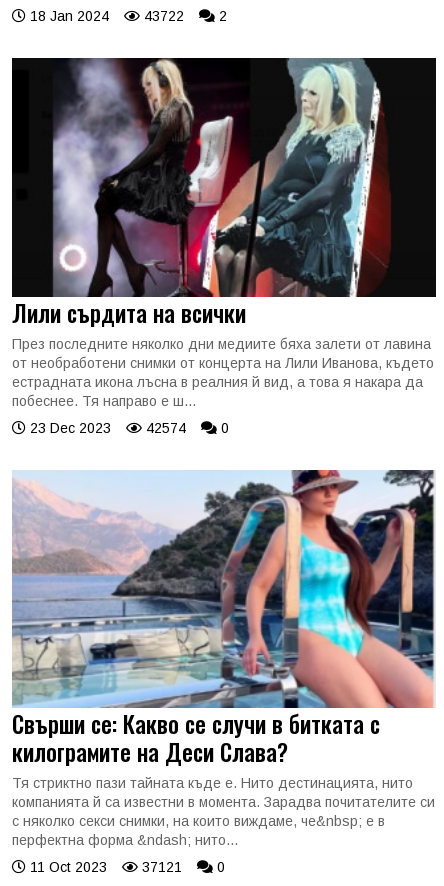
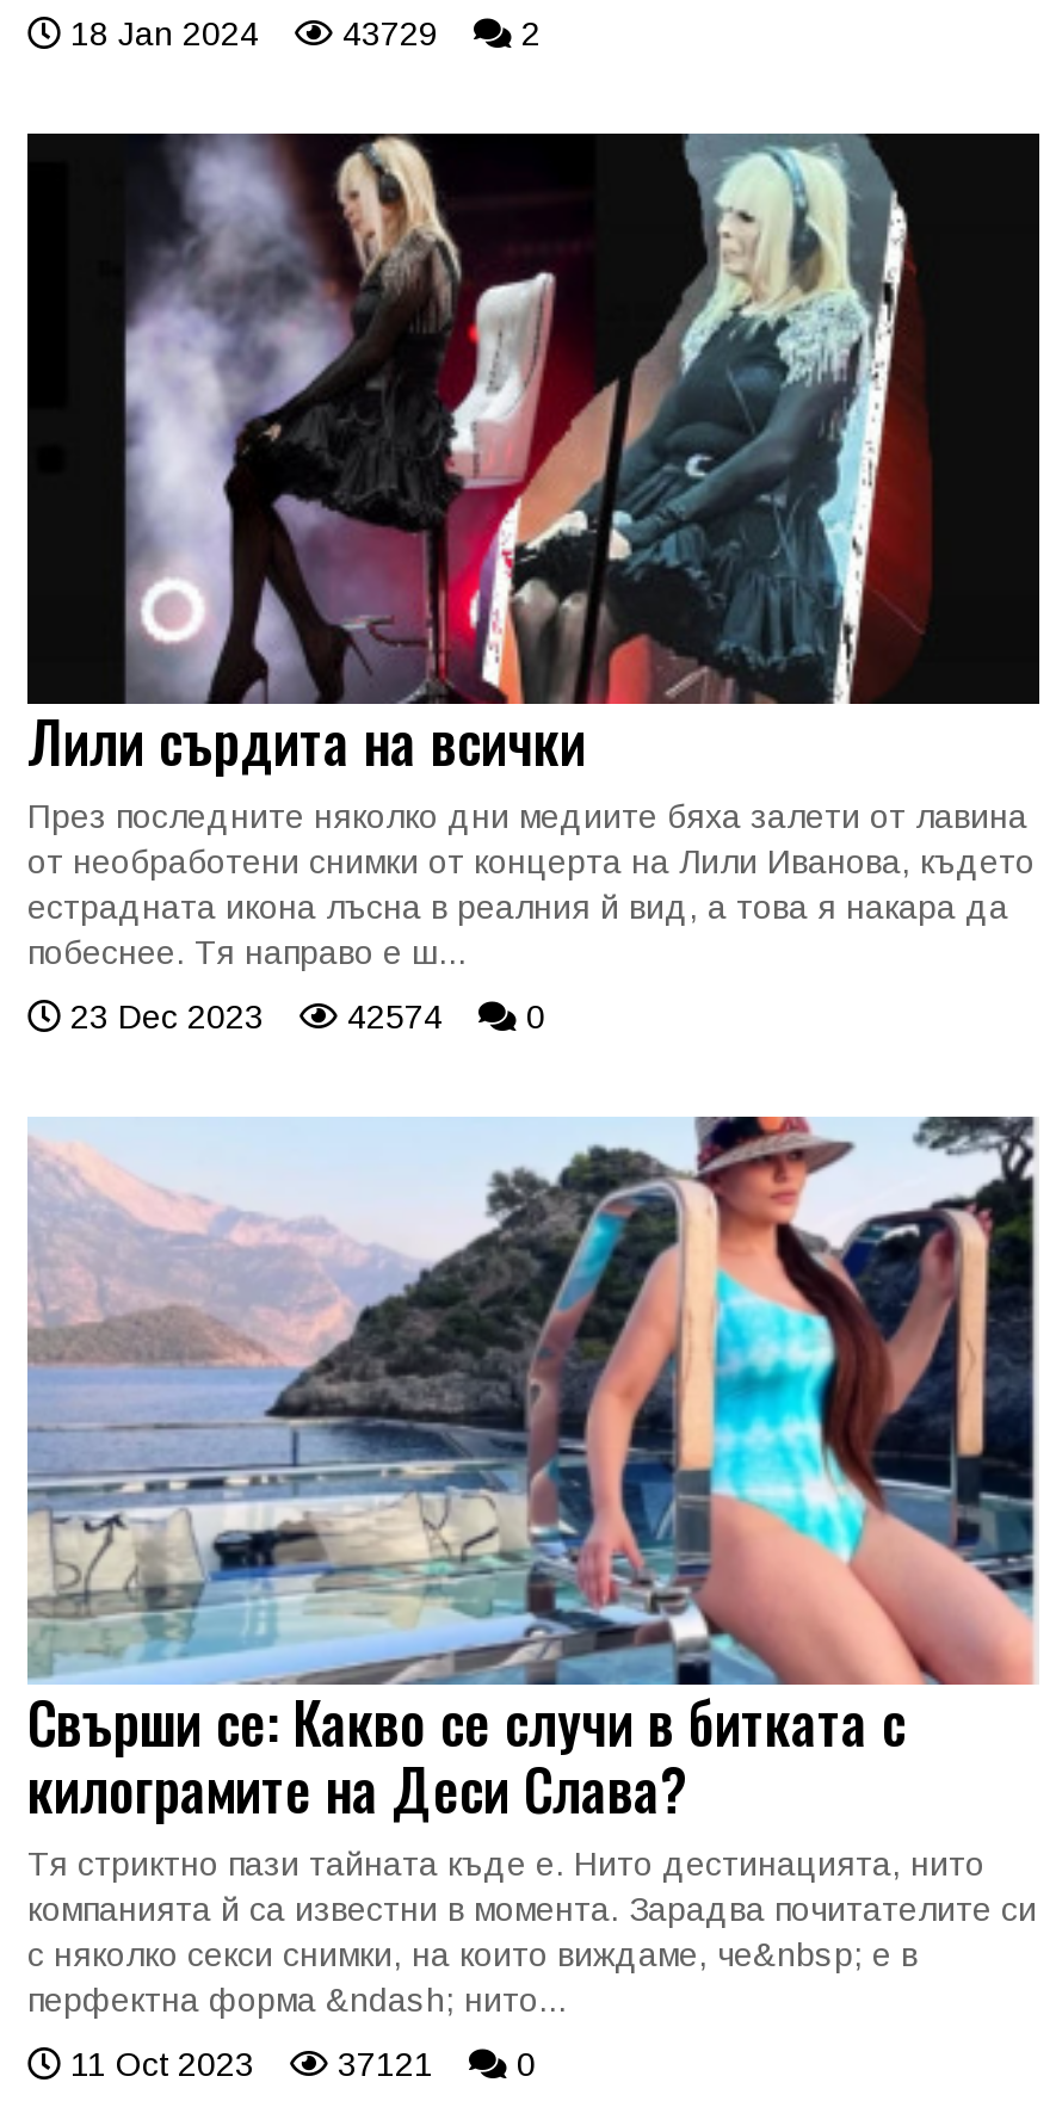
- 18 Jan 2024 43722 2
+ 18 Jan 2024 43729 2
